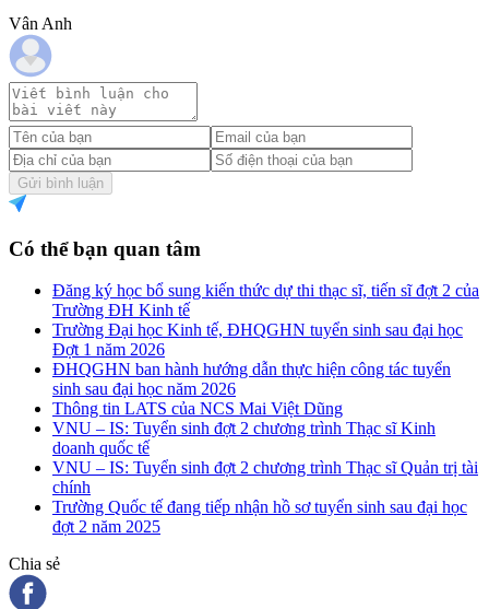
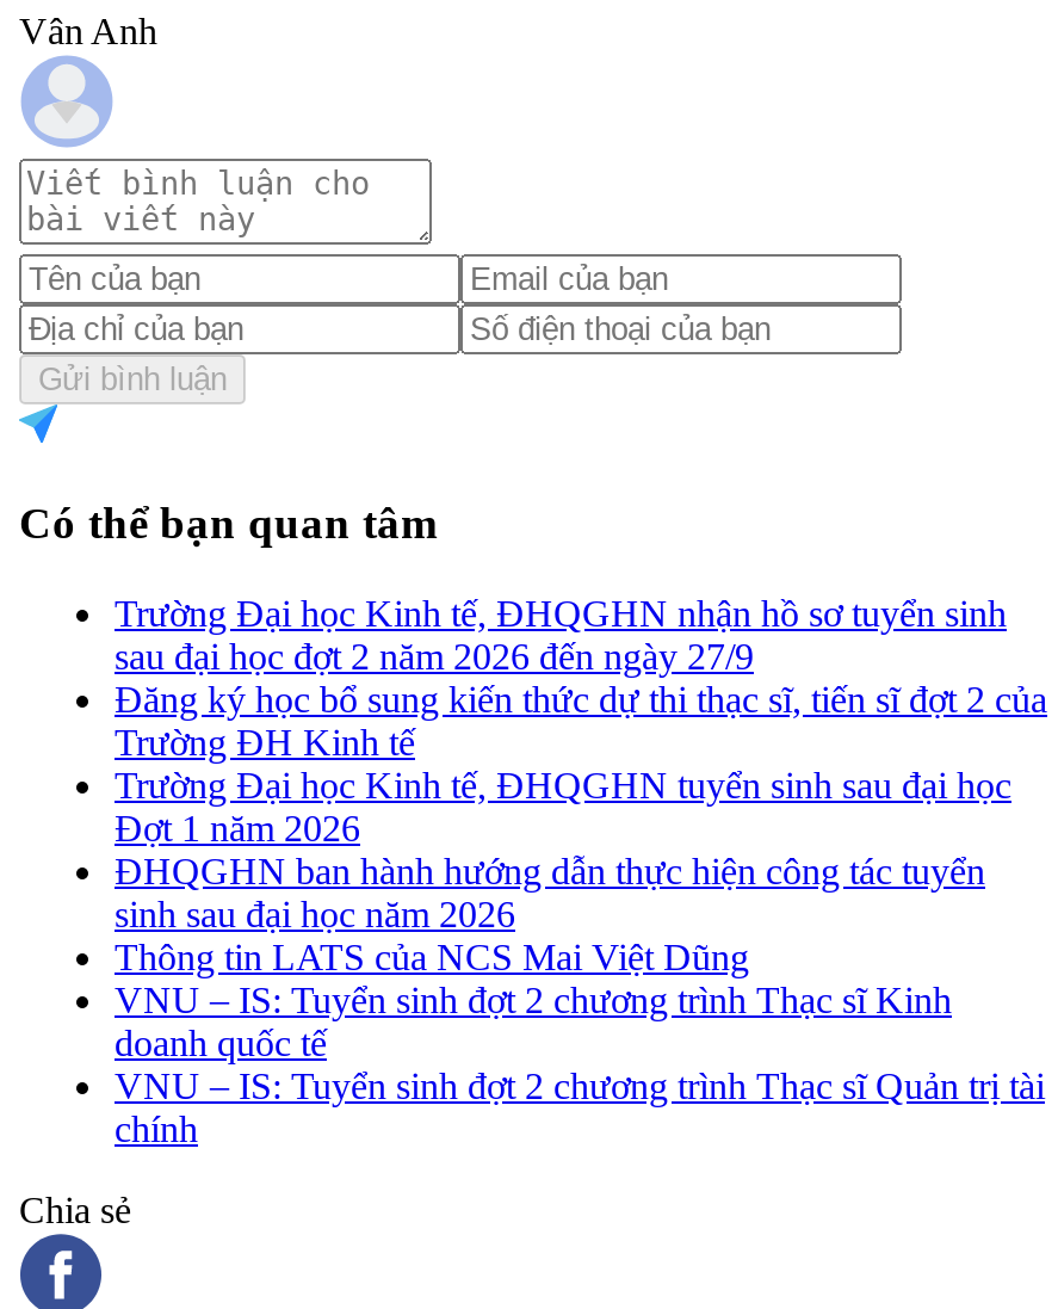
+ Trường Đại học Kinh tế, ĐHQGHN nhận hồ sơ tuyển sinh
+ sau đại học đợt 2 năm 2026 đến ngày 27/9

moved down: Đăng ký học bổ sung kiến thức dự thi thạc sĩ, tiến sĩ đợt 2 của | Trường ĐH Kinh tế | Trường Đại học Kinh tế, ĐHQGHN tuyển sinh sau đại học | ... | VNU – IS: Tuyển sinh đợt 2 chương trình Thạc sĩ Quản trị tài | chính

- Trường Quốc tế đang tiếp nhận hồ sơ tuyển sinh sau đại học
- đợt 2 năm 2025
